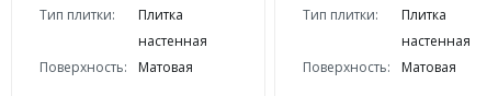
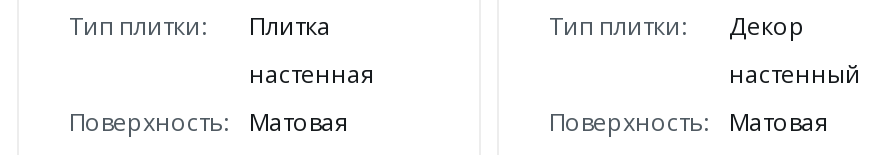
- Плитка
- настенная
+ Декор
+ настенный
